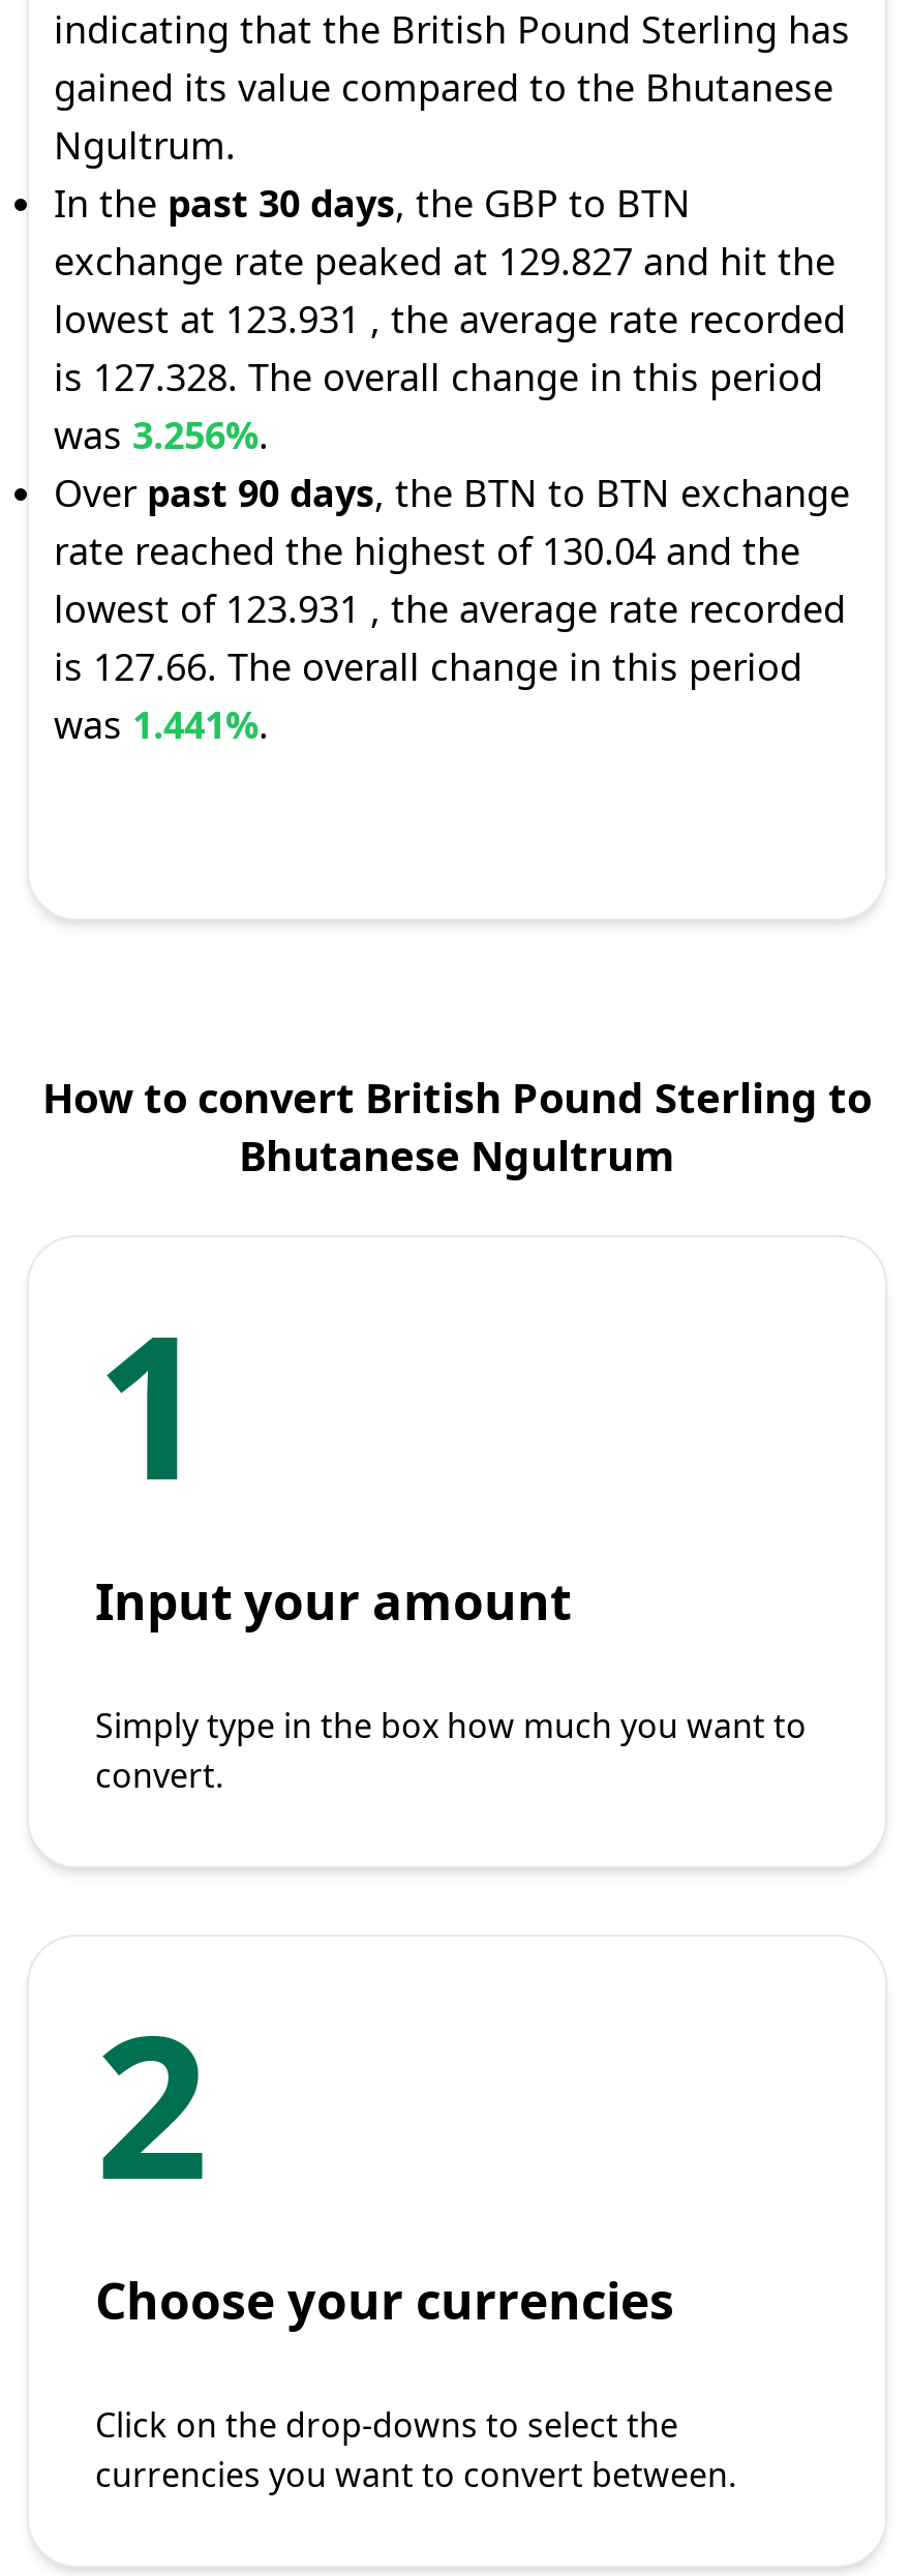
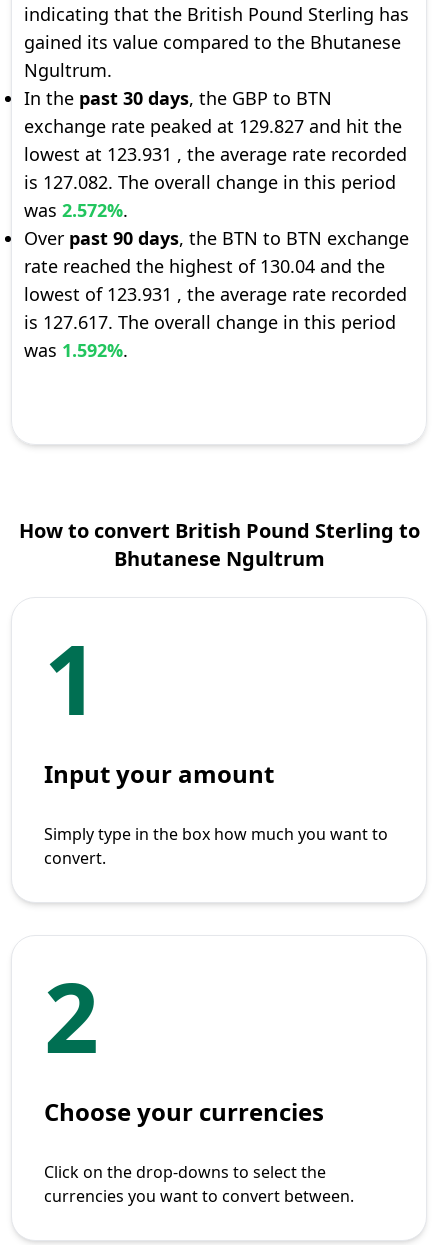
- is 127.328. The overall change in this period
+ is 127.082. The overall change in this period

- was 3.256%.
+ was 2.572%.

- is 127.66. The overall change in this period
+ is 127.617. The overall change in this period

- was 1.441%.
+ was 1.592%.
